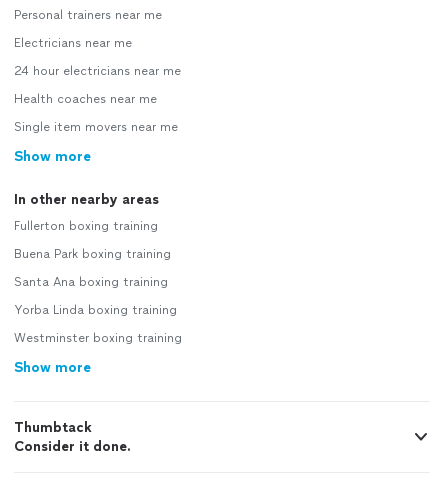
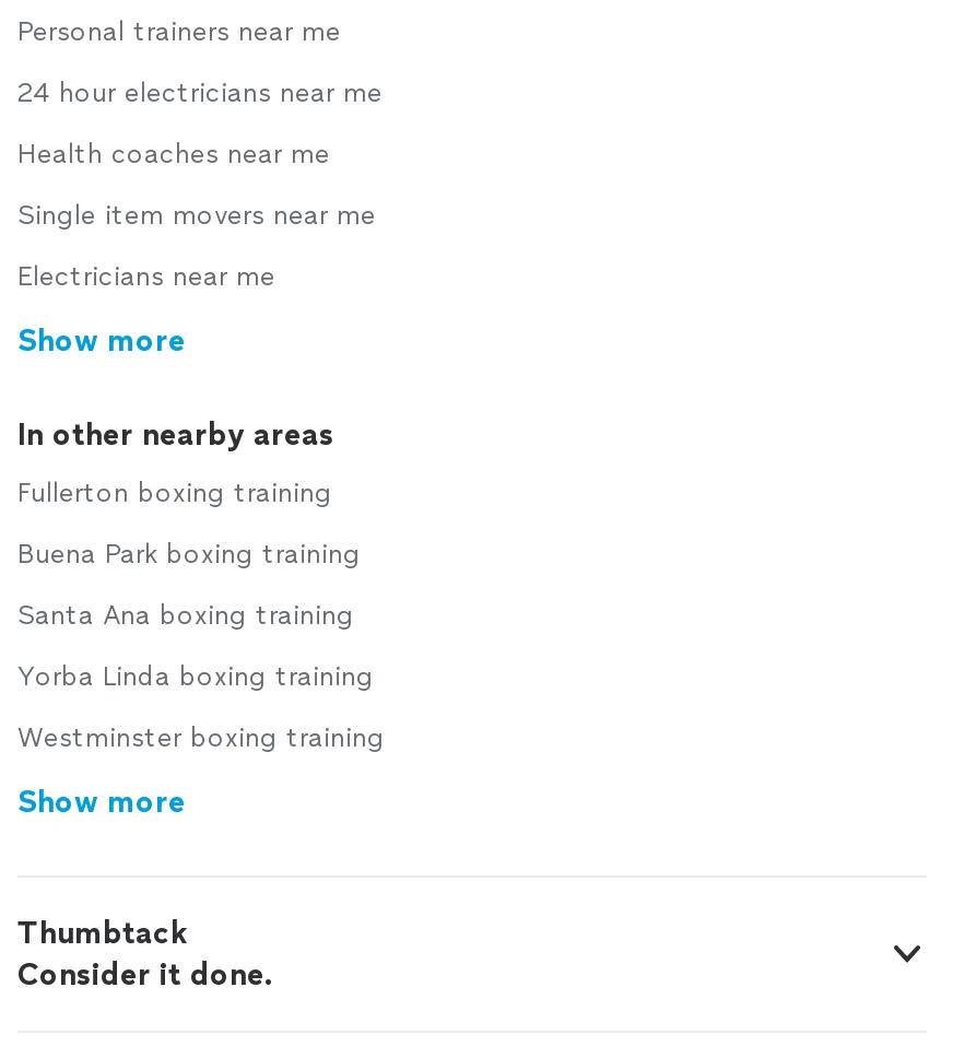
moved down: Electricians near me

moved up: 24 hour electricians near me | Health coaches near me | Single item movers near me
